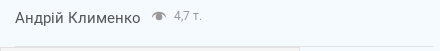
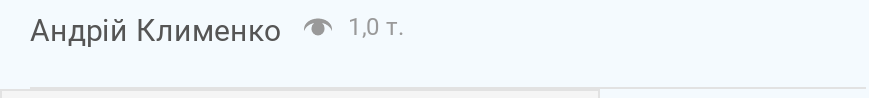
- 4,7 т.
+ 1,0 т.
